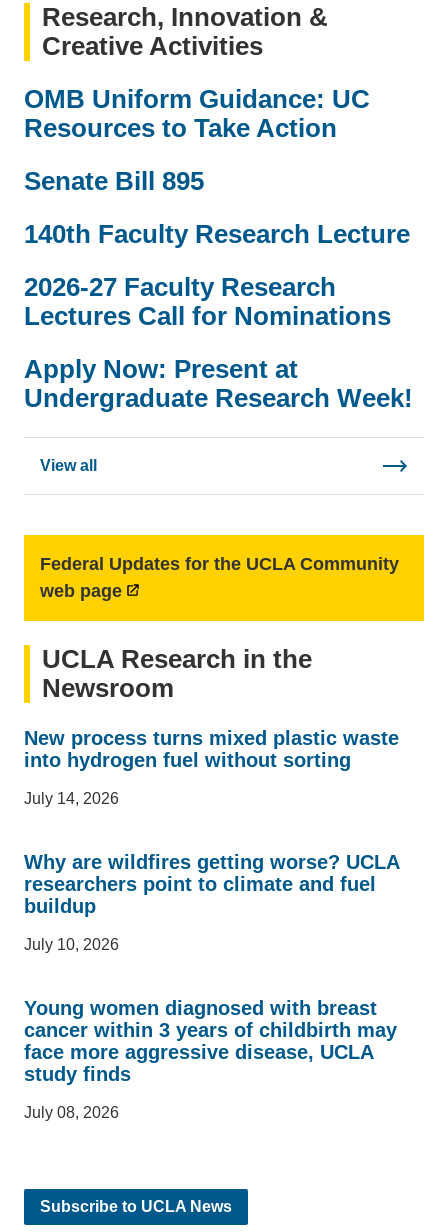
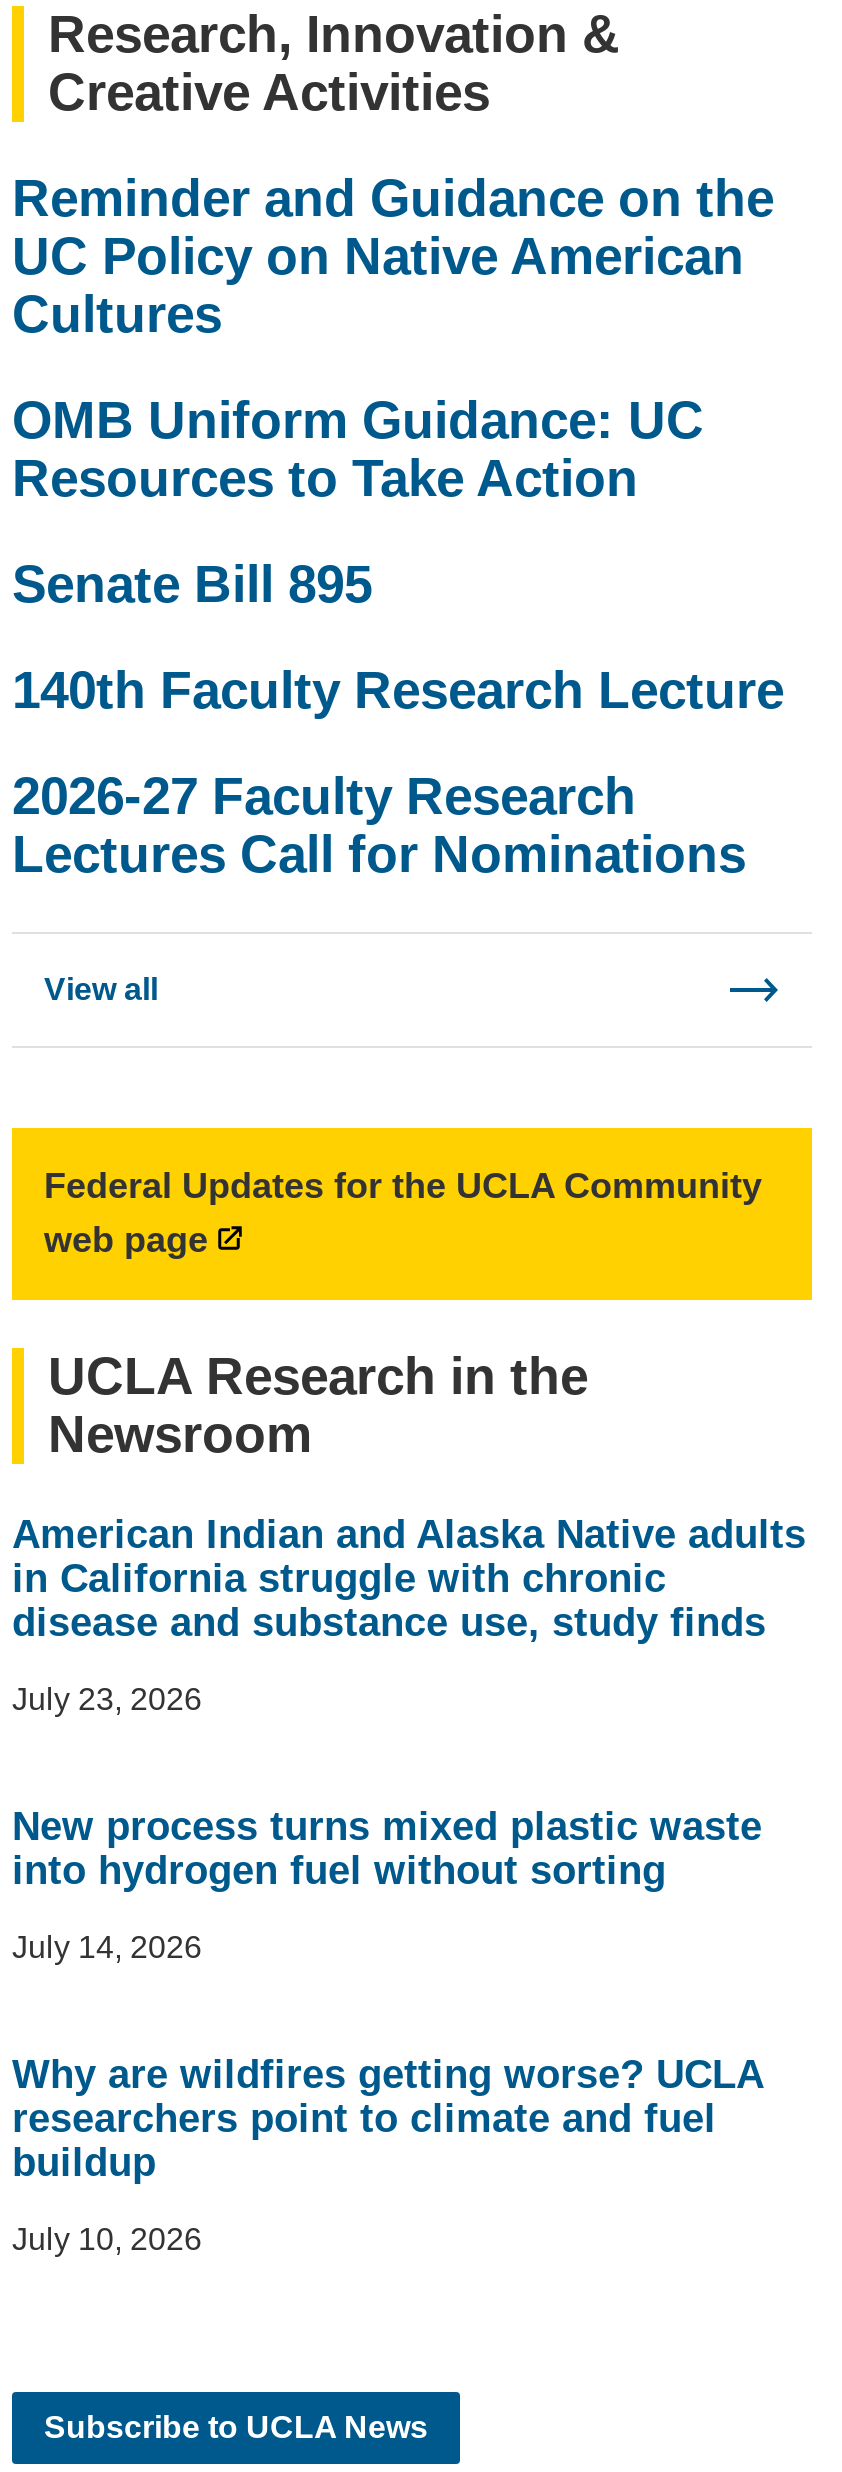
+ Reminder and Guidance on the
+ UC Policy on Native American
+ Cultures

moved down: OMB Uniform Guidance: UC | Resources to Take Action | Senate Bill 895 | 140th Faculty Research Lecture | 2026-27 Faculty Research | Lectures Call for Nominations

- Apply Now: Present at
- Undergraduate Research Week!

moved down: View all | Federal Updates for the UCLA Community | web page | UCLA Research in the | Newsroom

+ American Indian and Alaska Native adults
+ in California struggle with chronic
+ disease and substance use, study finds
+ July 23, 2026

moved down: New process turns mixed plastic waste | into hydrogen fuel without sorting | July 14, 2026 | Why are wildfires getting worse? UCLA | researchers point to climate and fuel | buildup | July 10, 2026

- Young women diagnosed with breast
- cancer within 3 years of childbirth may
- face more aggressive disease, UCLA
- study finds
- July 08, 2026
